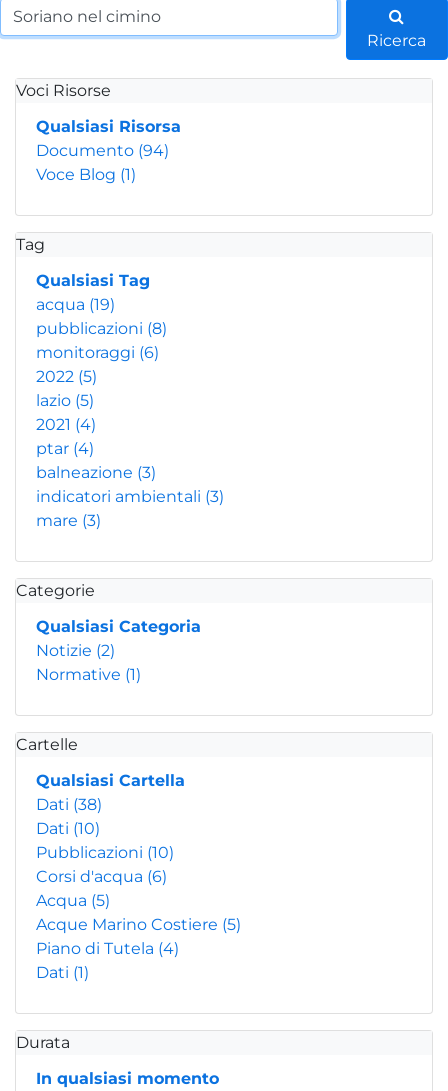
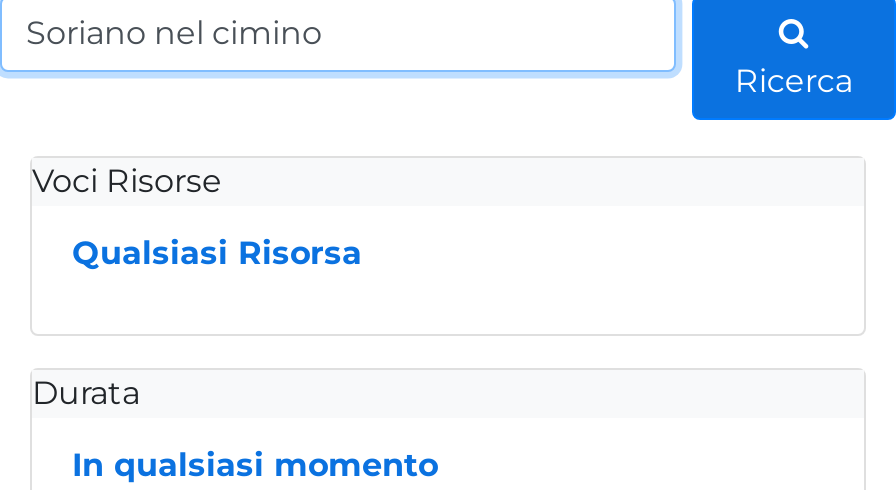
- Documento (94)
- Voce Blog (1)

- Tag
- Qualsiasi Tag
- acqua (19)
- pubblicazioni (8)
- monitoraggi (6)
- 2022 (5)
- lazio (5)
- 2021 (4)
- ptar (4)
- balneazione (3)
- indicatori ambientali (3)
- mare (3)

- Categorie
- Qualsiasi Categoria
- Notizie (2)
- Normative (1)

- Cartelle
- Qualsiasi Cartella
- Dati (38)
- Dati (10)
- Pubblicazioni (10)
- Corsi d'acqua (6)
- Acqua (5)
- Acque Marino Costiere (5)
- Piano di Tutela (4)
- Dati (1)
